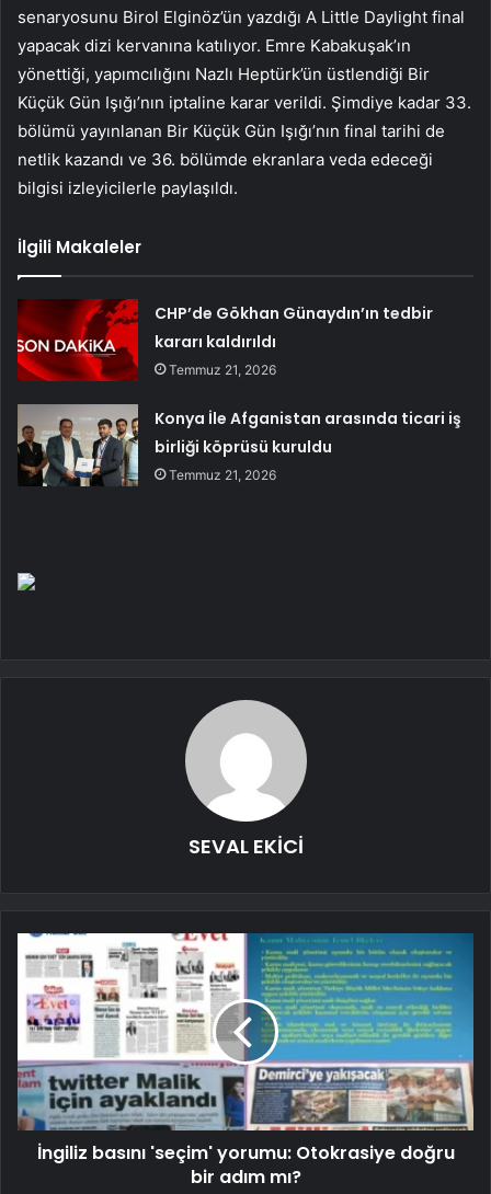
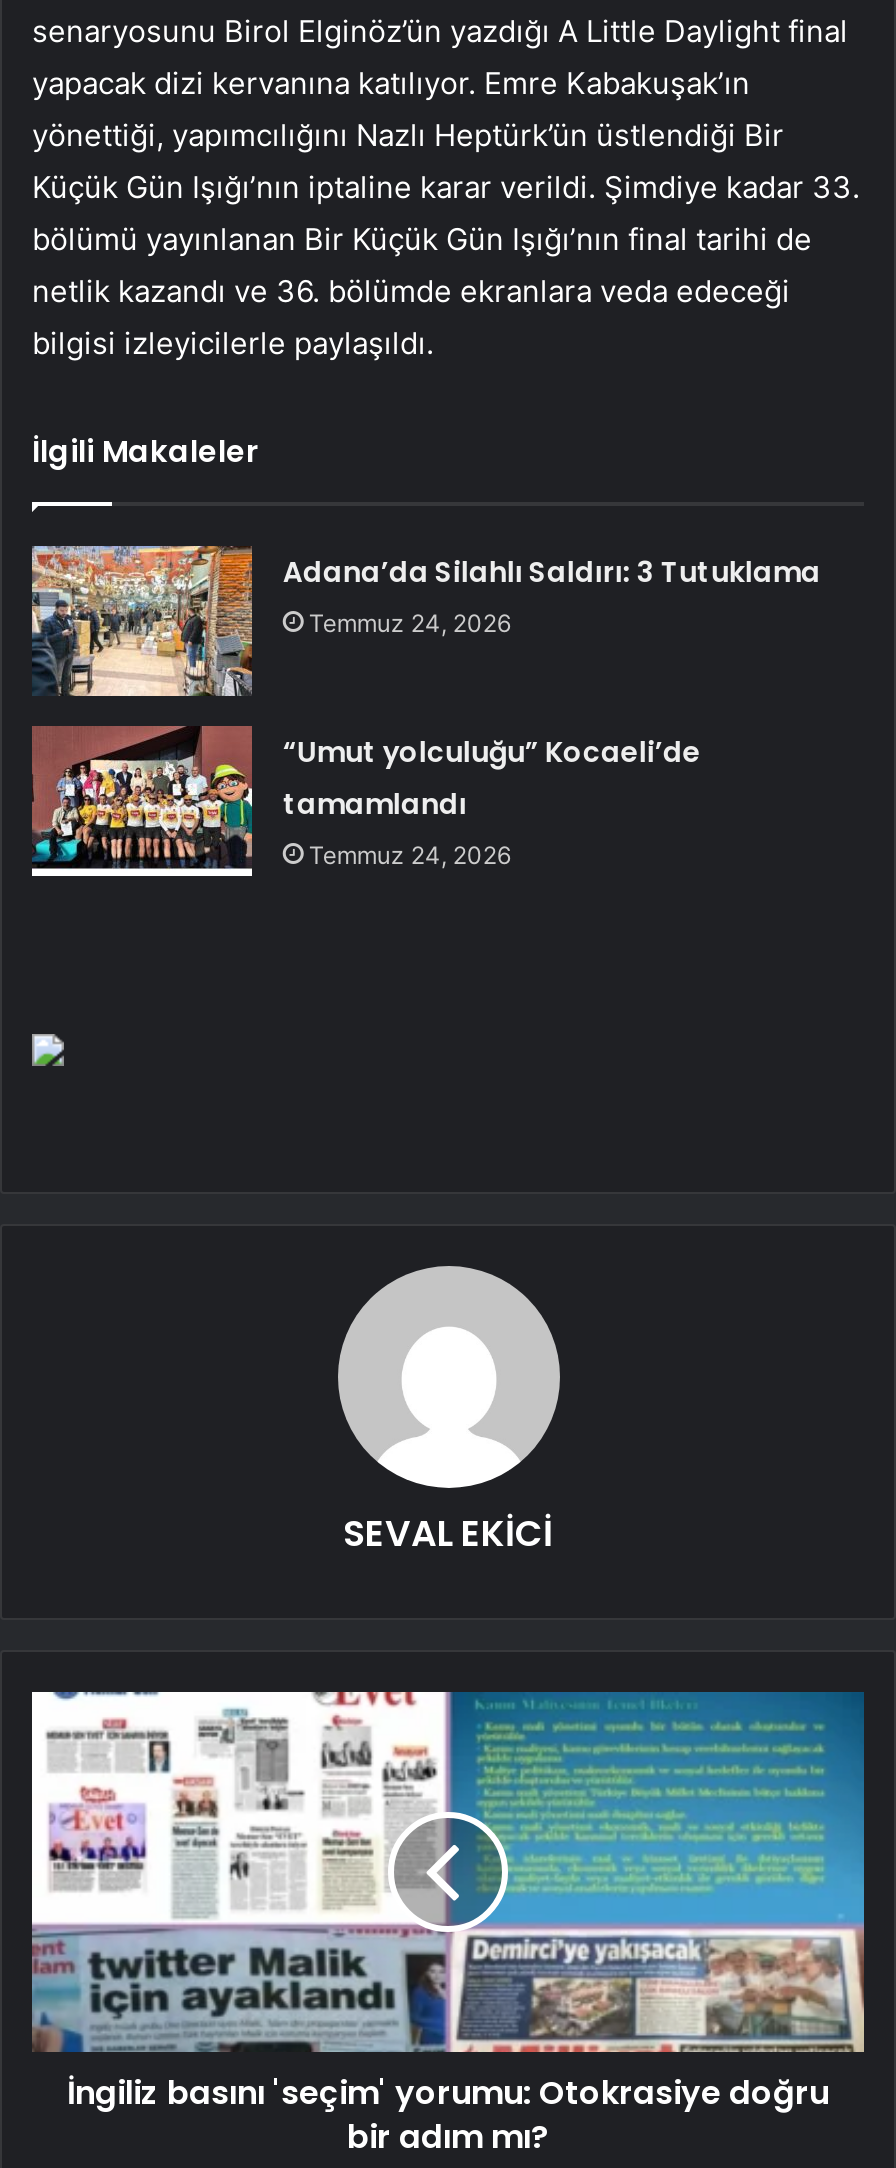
- [image]
- CHP’de Gökhan Günaydın’ın tedbir
- kararı kaldırıldı
- Temmuz 21, 2026
+ [image]
+ Adana’da Silahlı Saldırı: 3 Tutuklama
+ Temmuz 24, 2026

- [image]
- Konya İle Afganistan arasında ticari iş
- birliği köprüsü kuruldu
- Temmuz 21, 2026
+ [image]
+ “Umut yolculuğu” Kocaeli’de
+ tamamlandı
+ Temmuz 24, 2026
